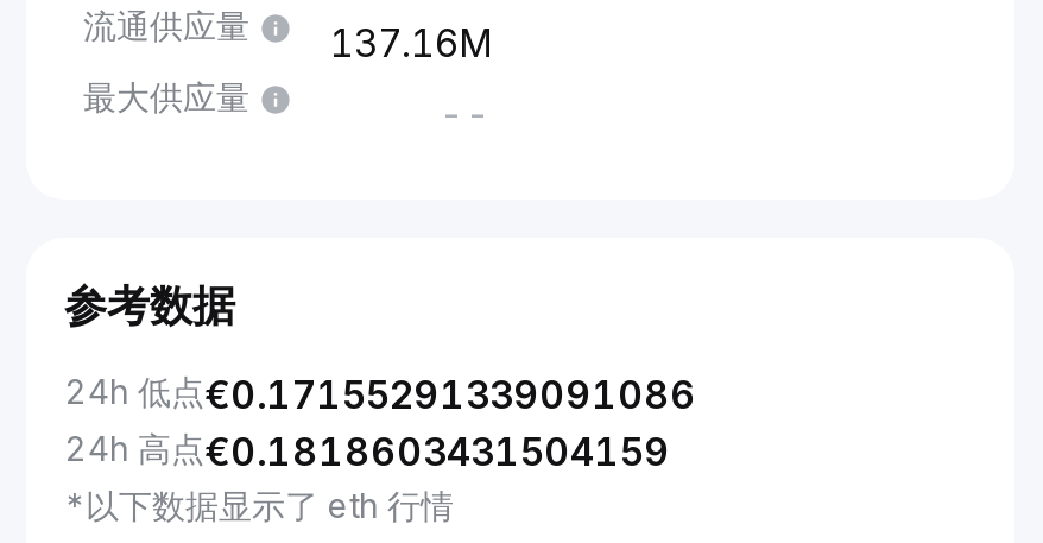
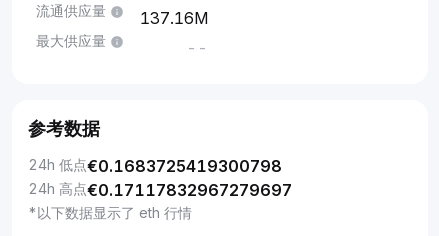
- 24h 低点€0.17155291339091086
+ 24h 低点€0.1683725419300798

- 24h 高点€0.1818603431504159
+ 24h 高点€0.17117832967279697
